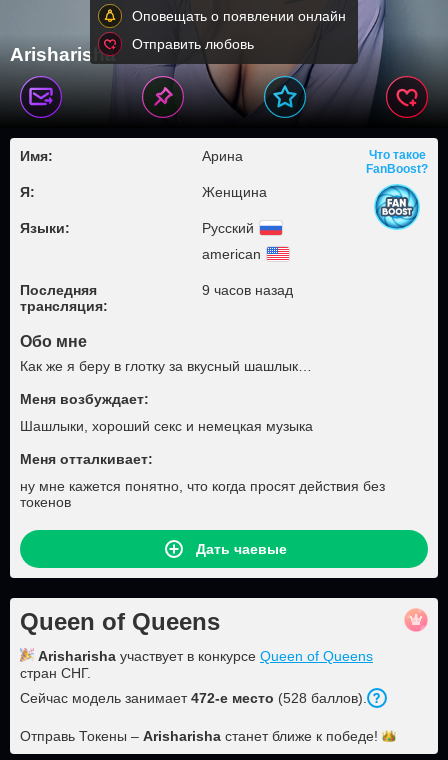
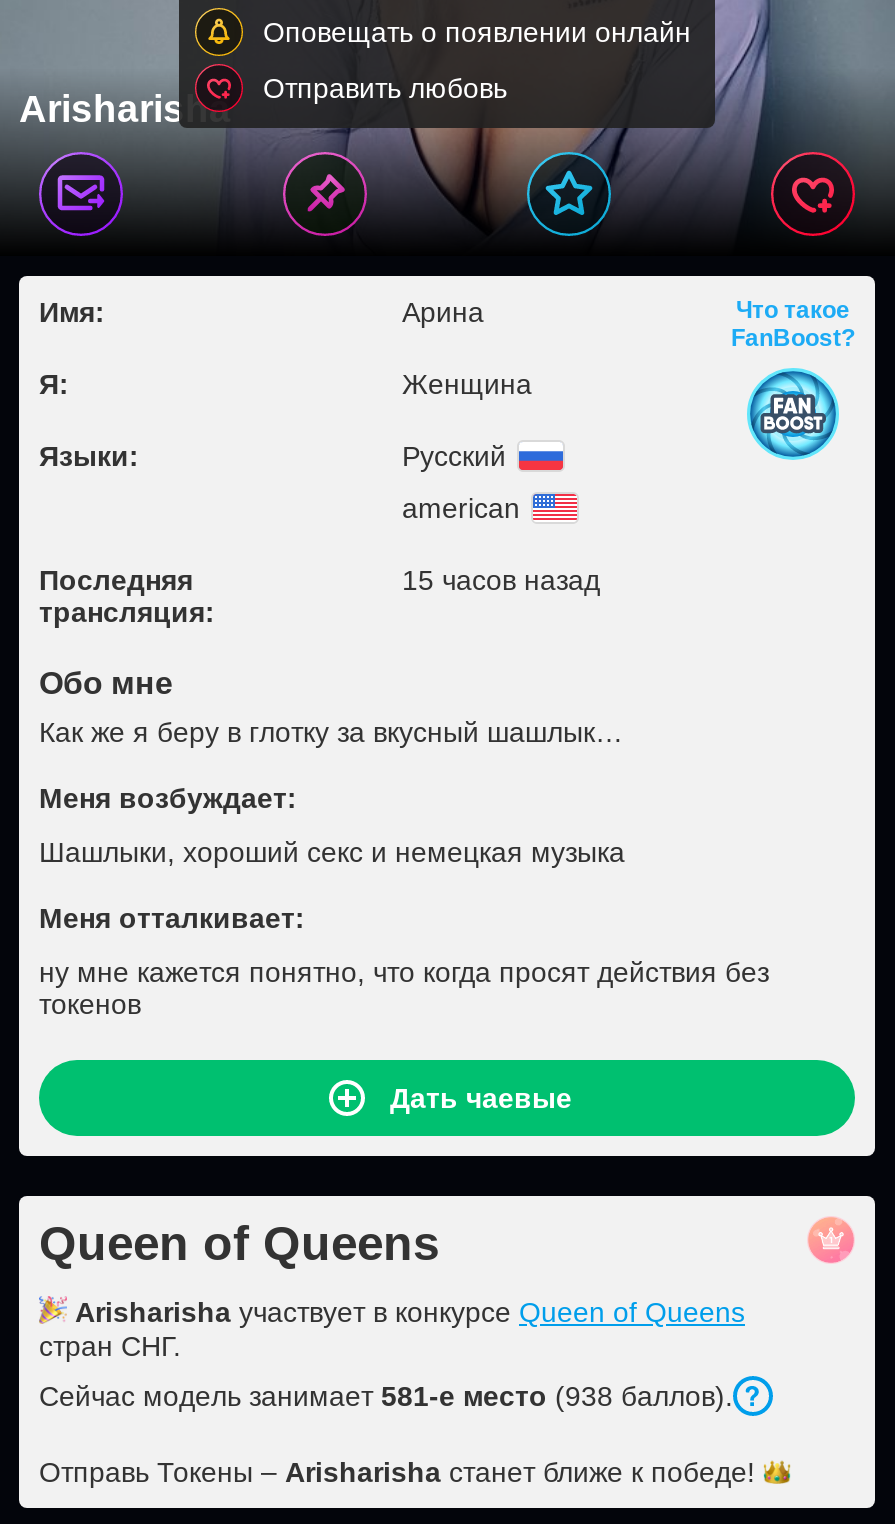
- 9 часов назад
+ 15 часов назад

- Сейчас модель занимает 472-е место (528 баллов).
+ Сейчас модель занимает 581-е место (938 баллов).
